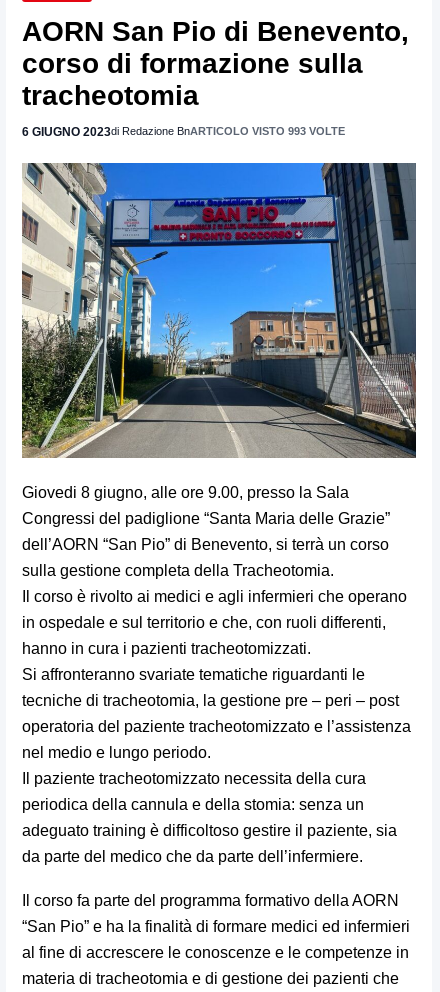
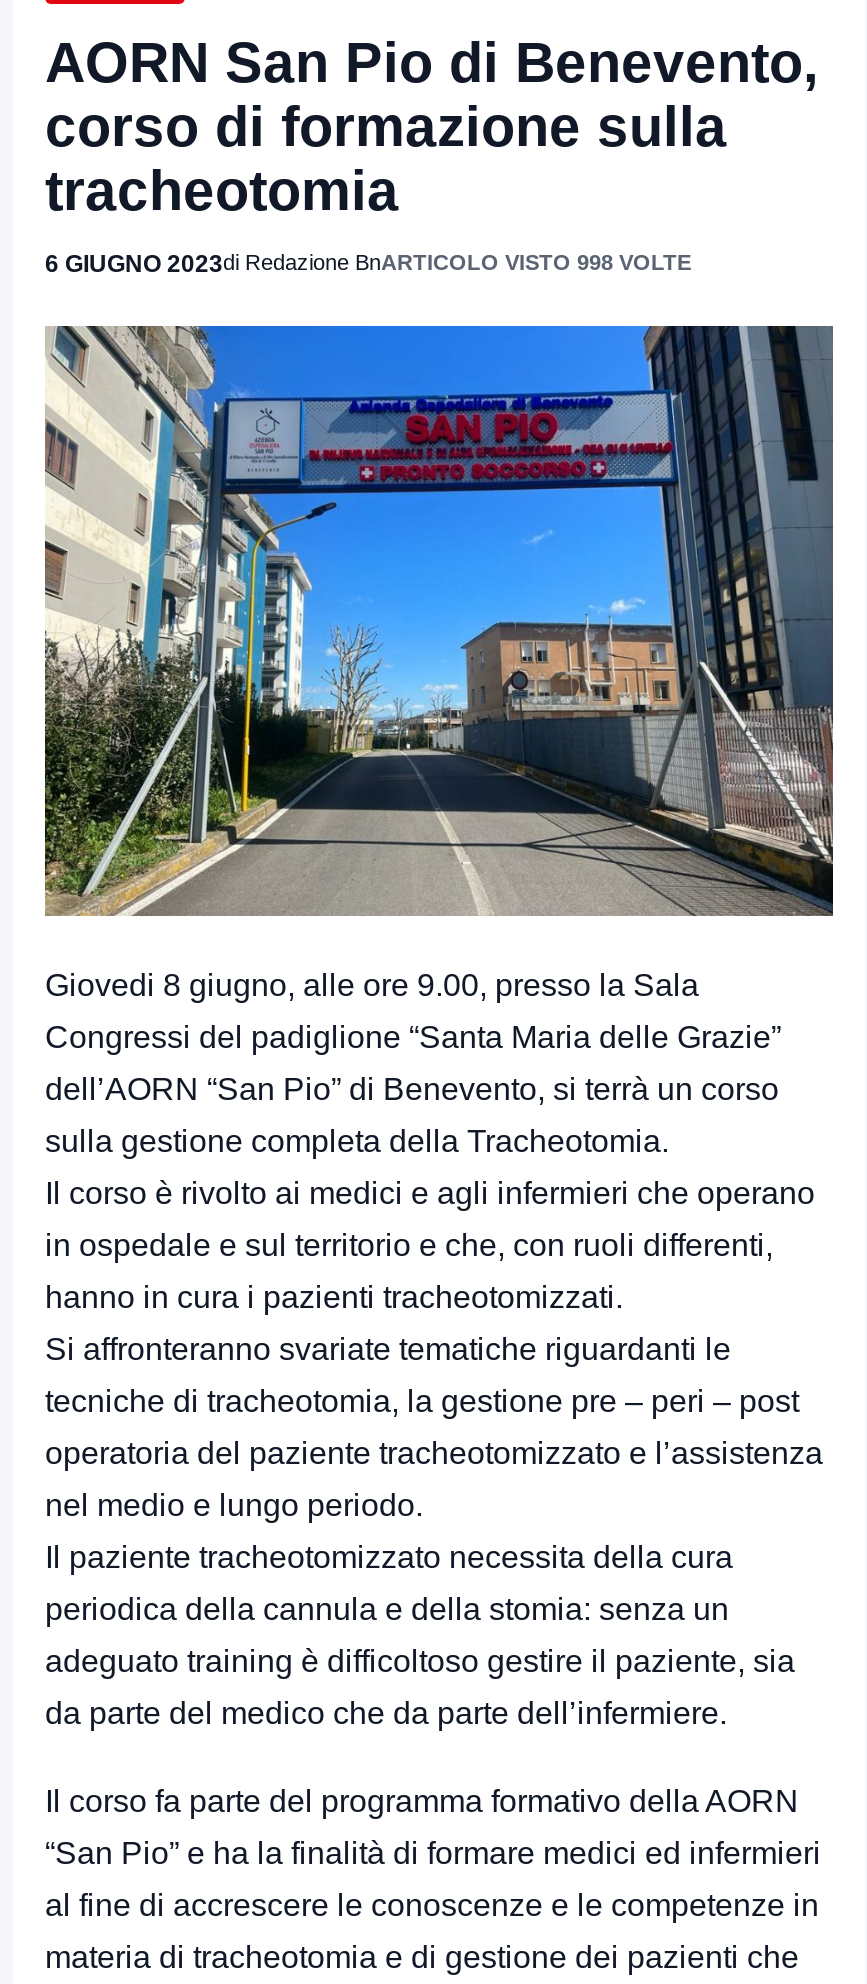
- 6 GIUGNO 2023di Redazione BnARTICOLO VISTO 993 VOLTE
+ 6 GIUGNO 2023di Redazione BnARTICOLO VISTO 998 VOLTE
